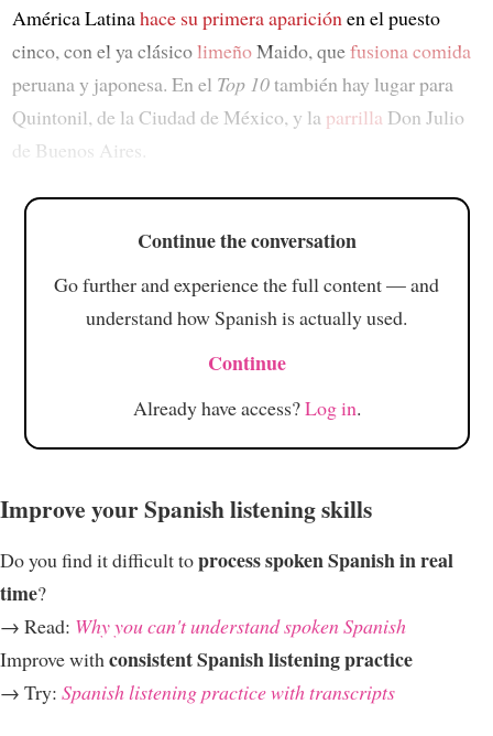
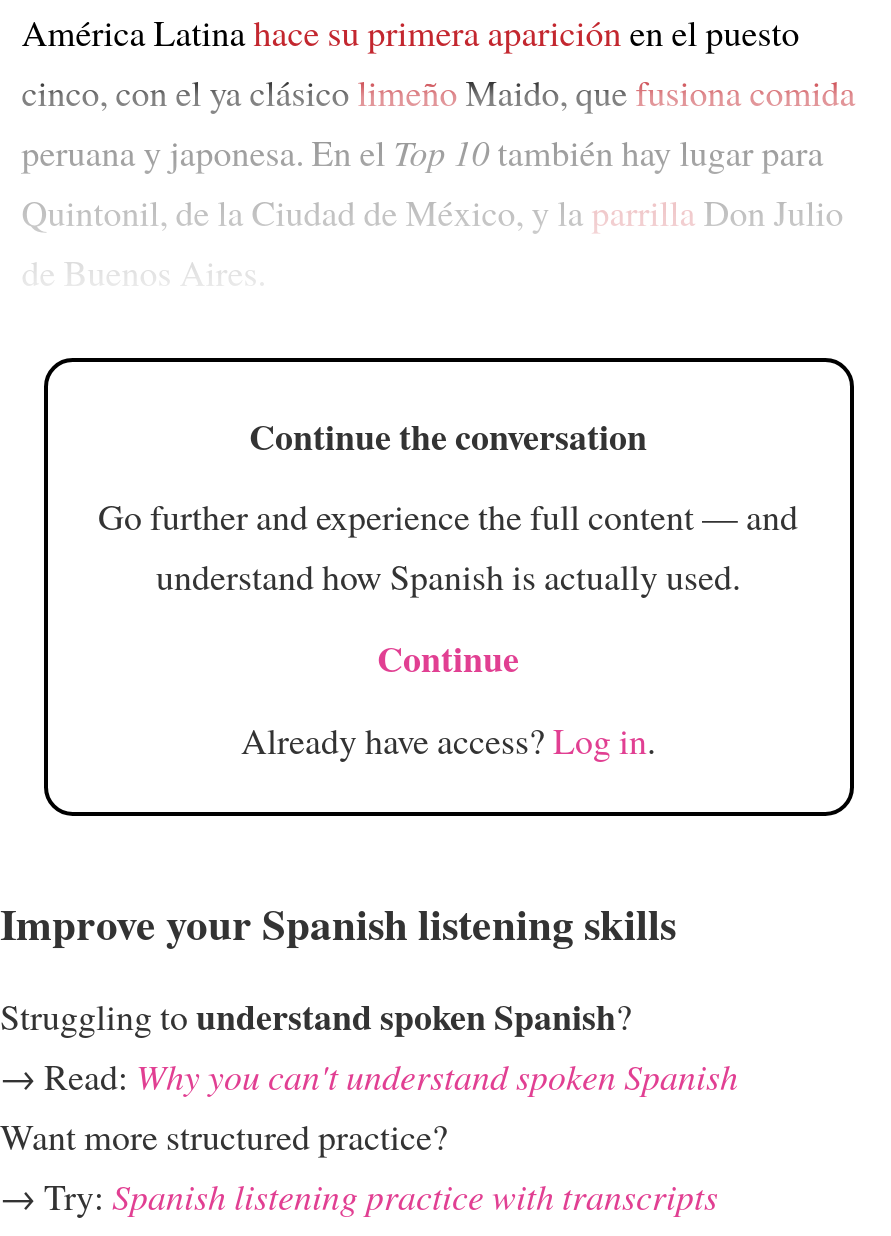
- Do you find it difficult to process spoken Spanish in real
- time?
+ Struggling to understand spoken Spanish?

- Improve with consistent Spanish listening practice
+ Want more structured practice?
